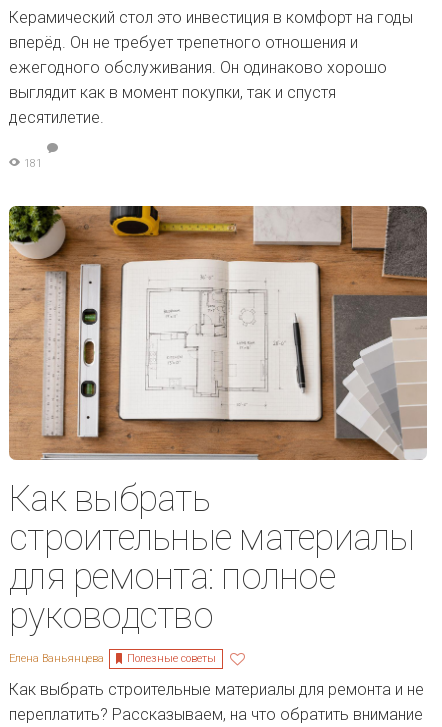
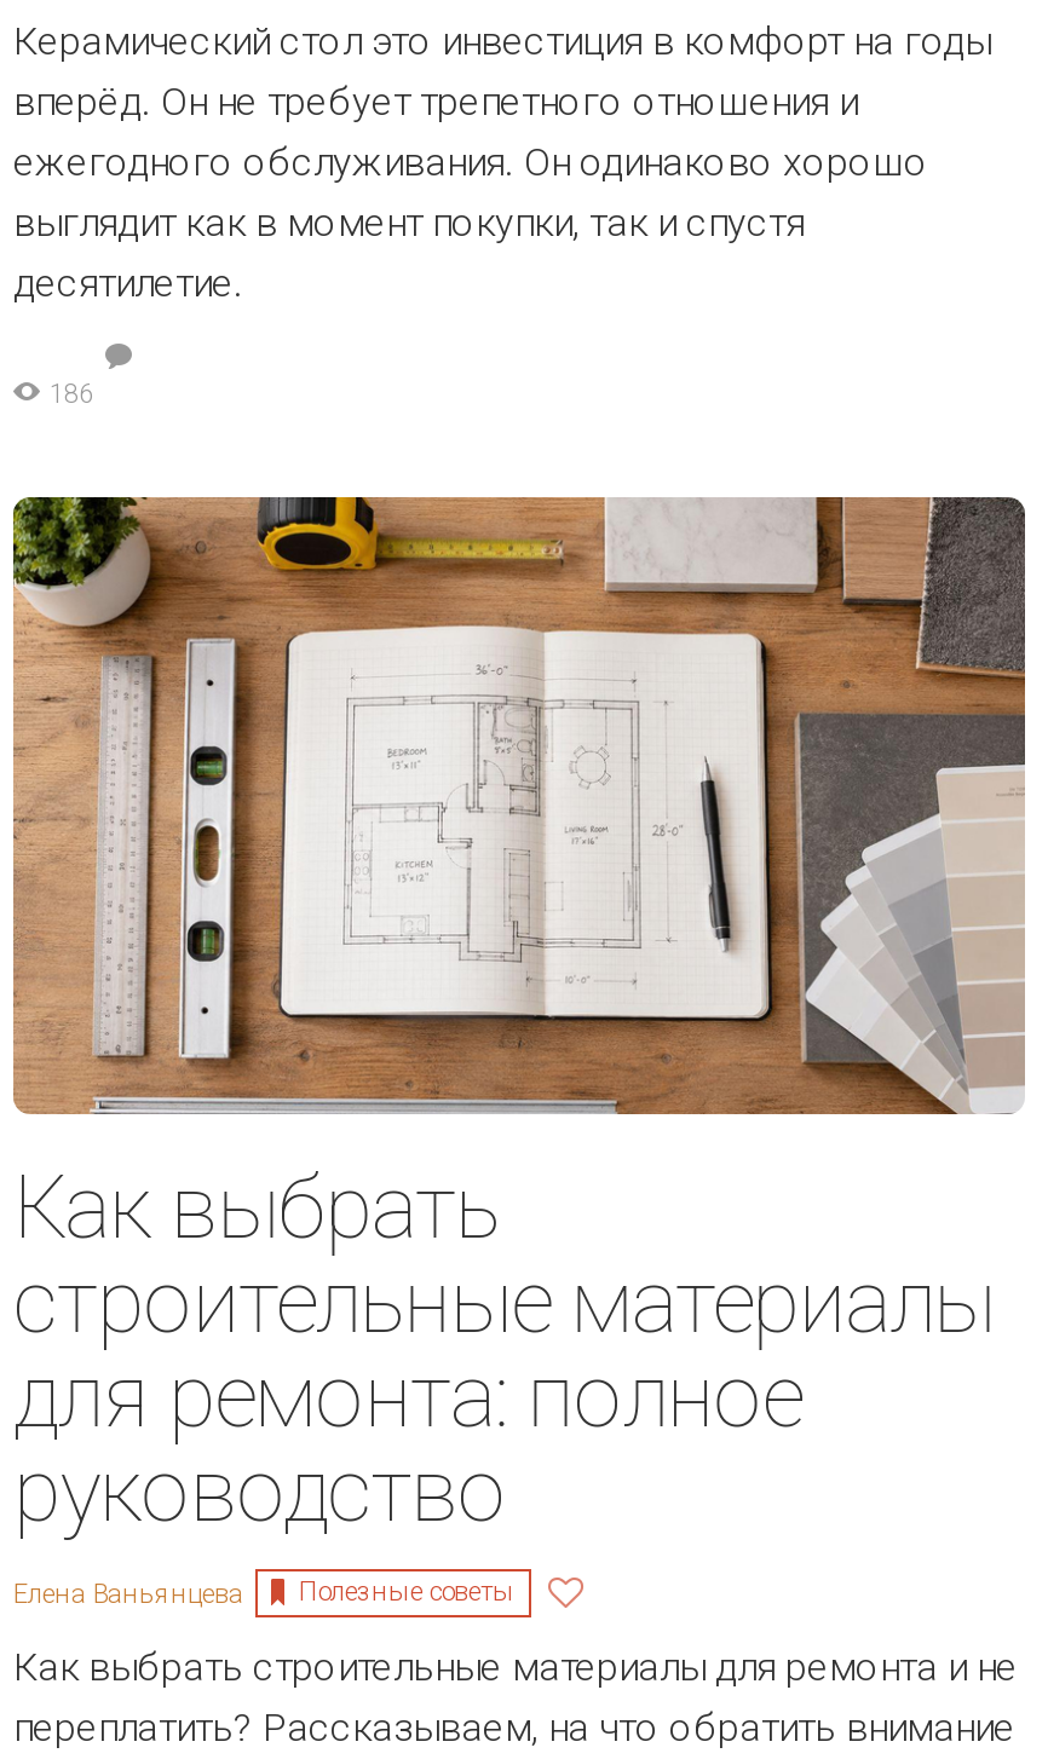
- 181
+ 186
